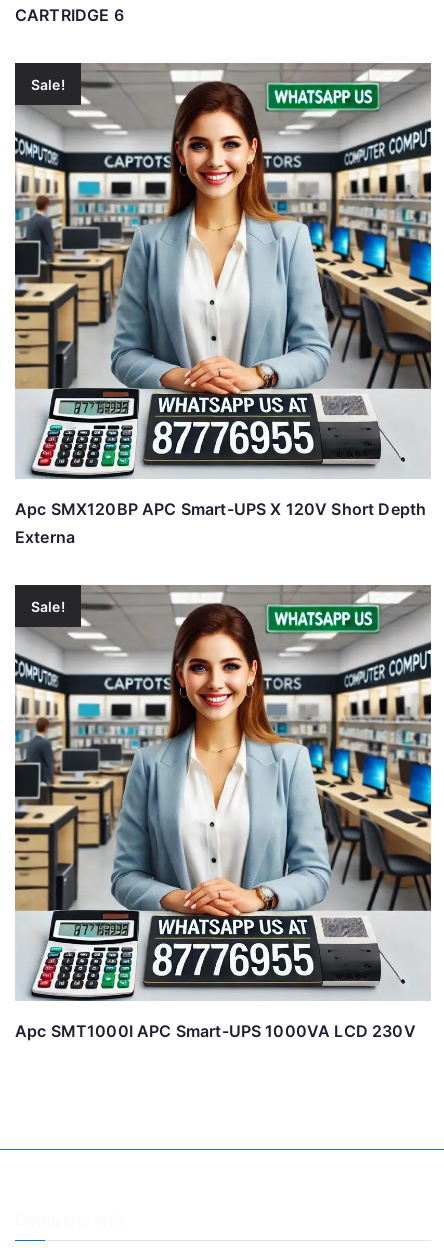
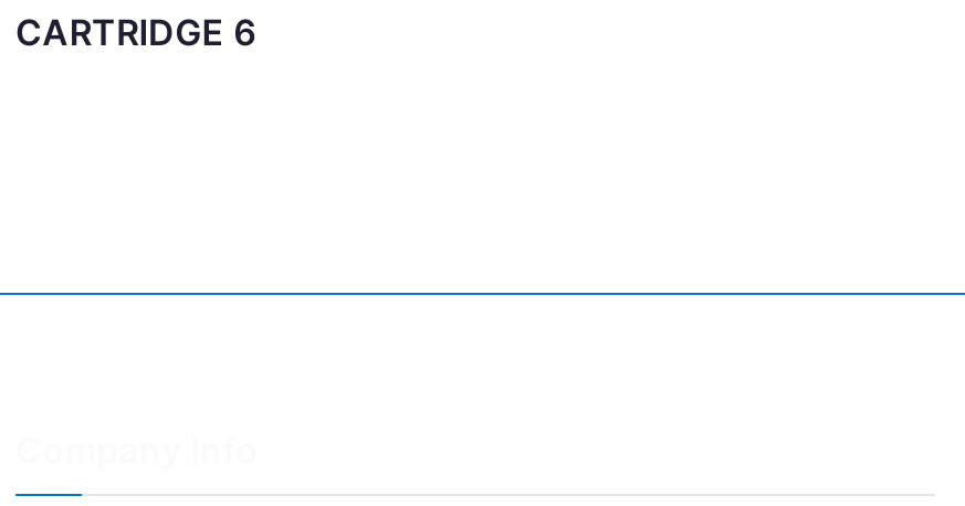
- [image]
- Sale!

- Apc SMX120BP APC Smart-UPS X 120V Short Depth
- Externa

- [image]
- Sale!

- Apc SMT1000I APC Smart-UPS 1000VA LCD 230V
